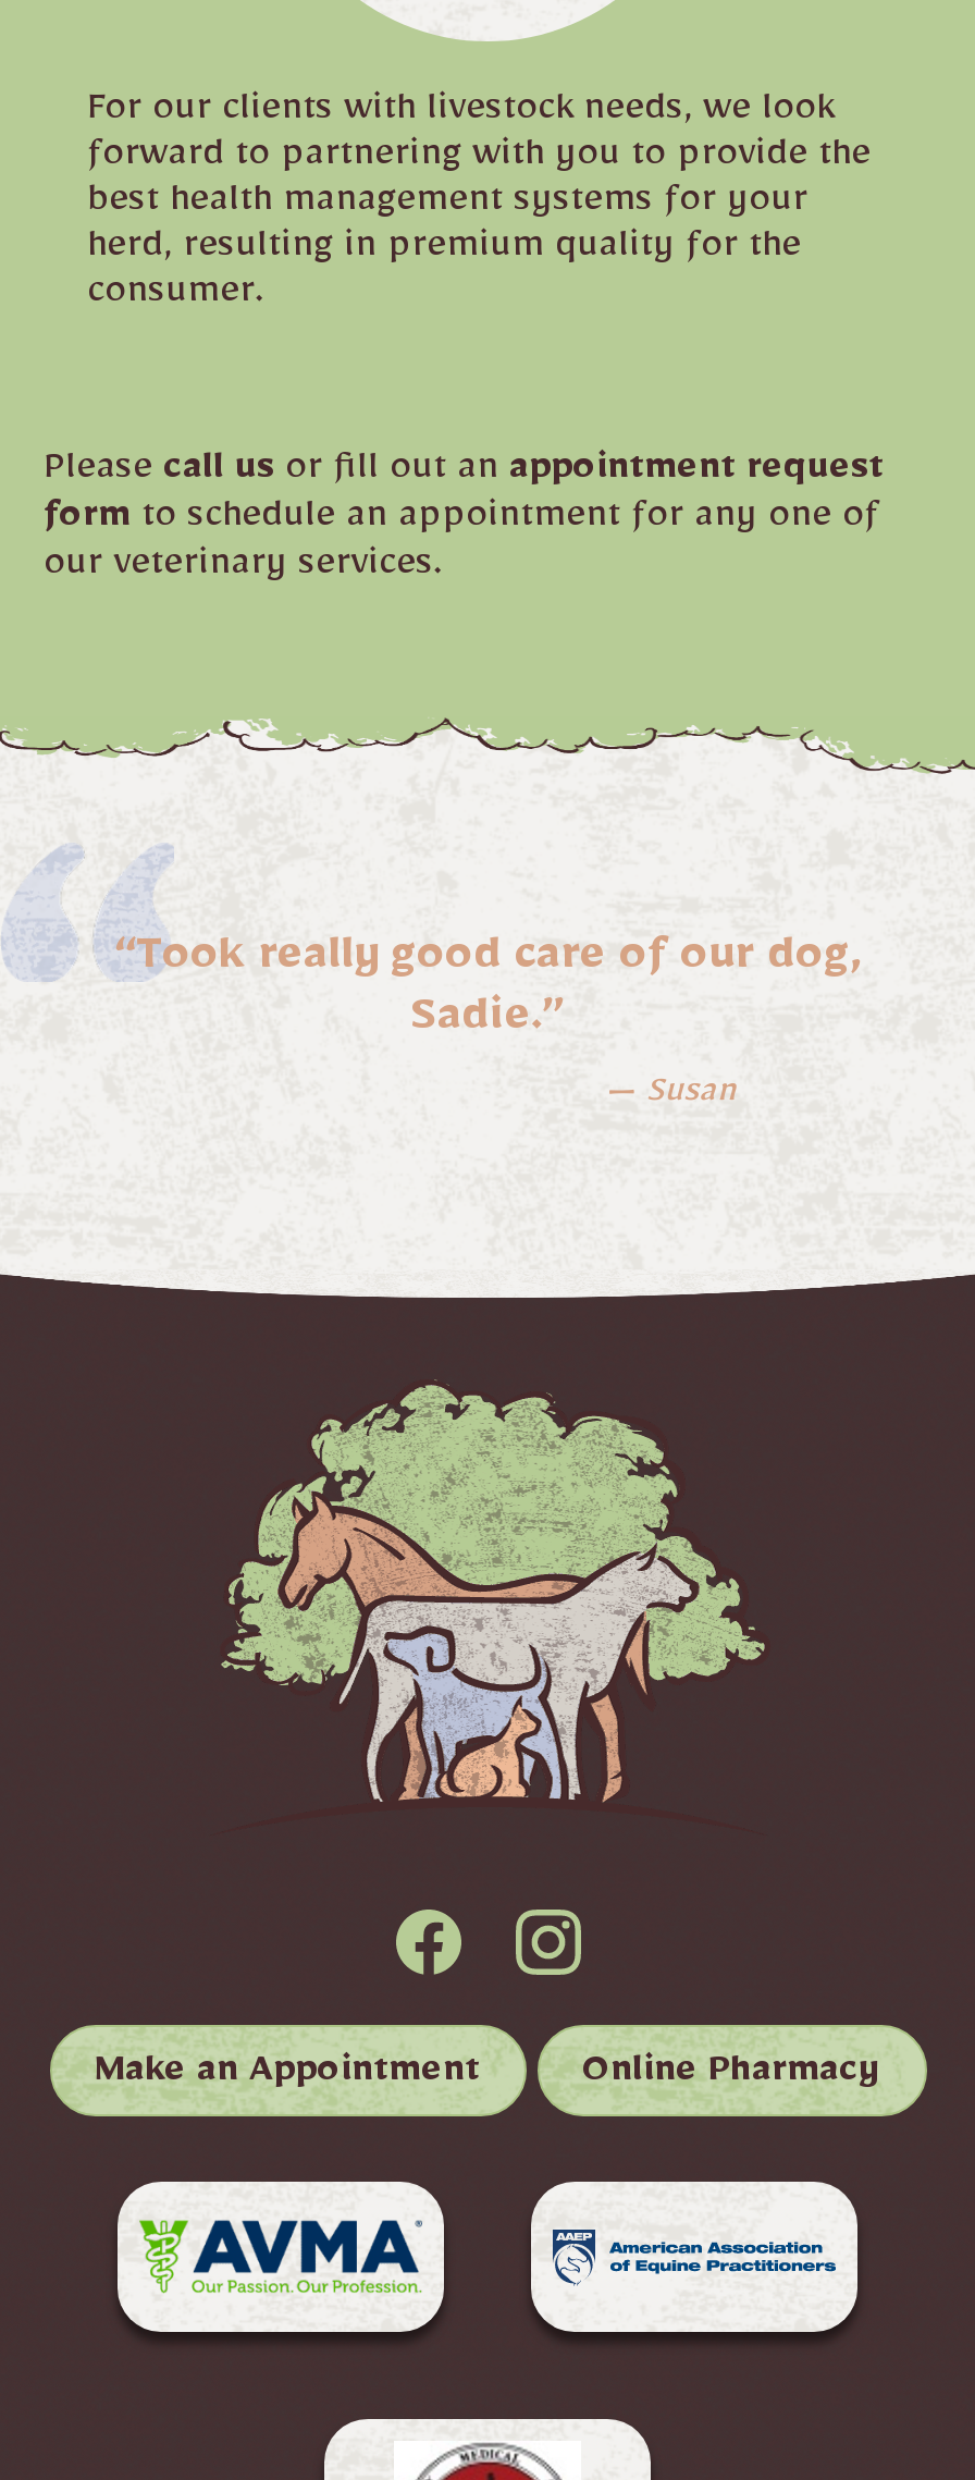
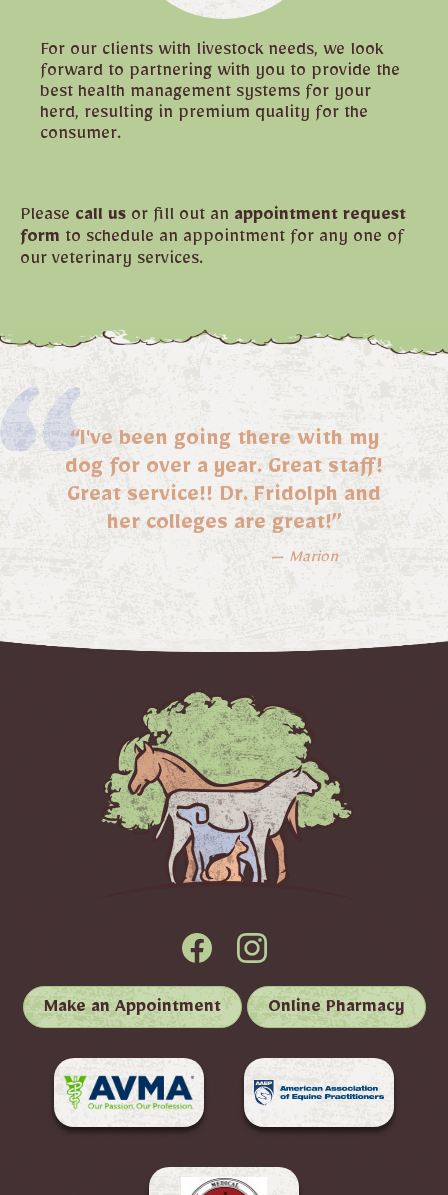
- “Took really good care of our dog,
- Sadie.”
- — Susan
+ “I've been going there with my
+ dog for over a year. Great staff!
+ Great service!! Dr. Fridolph and
+ her colleges are great!”
+ — Marion
